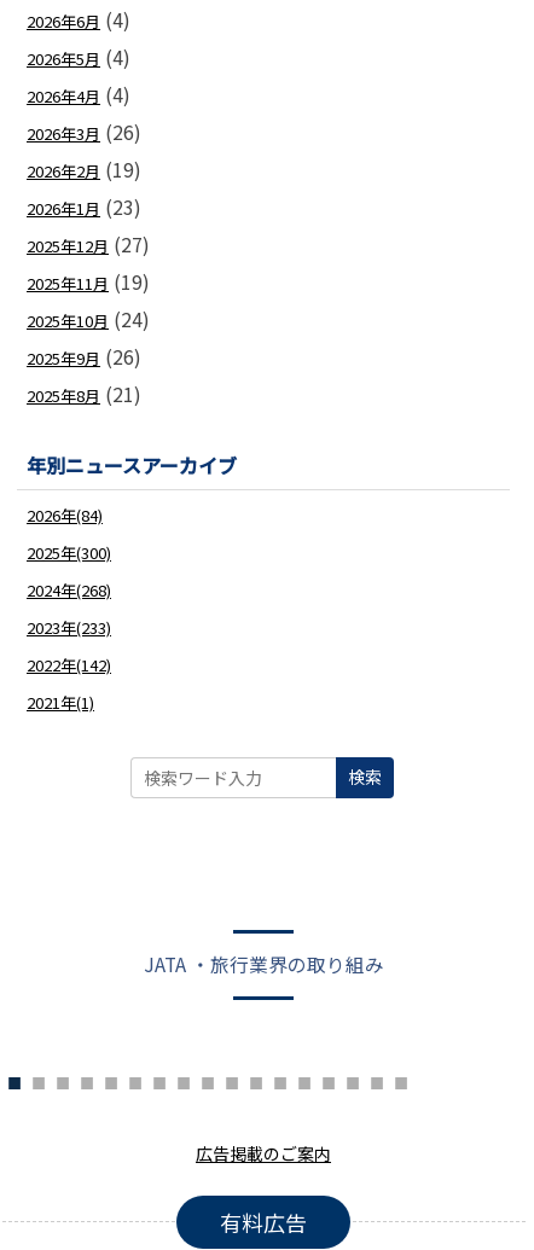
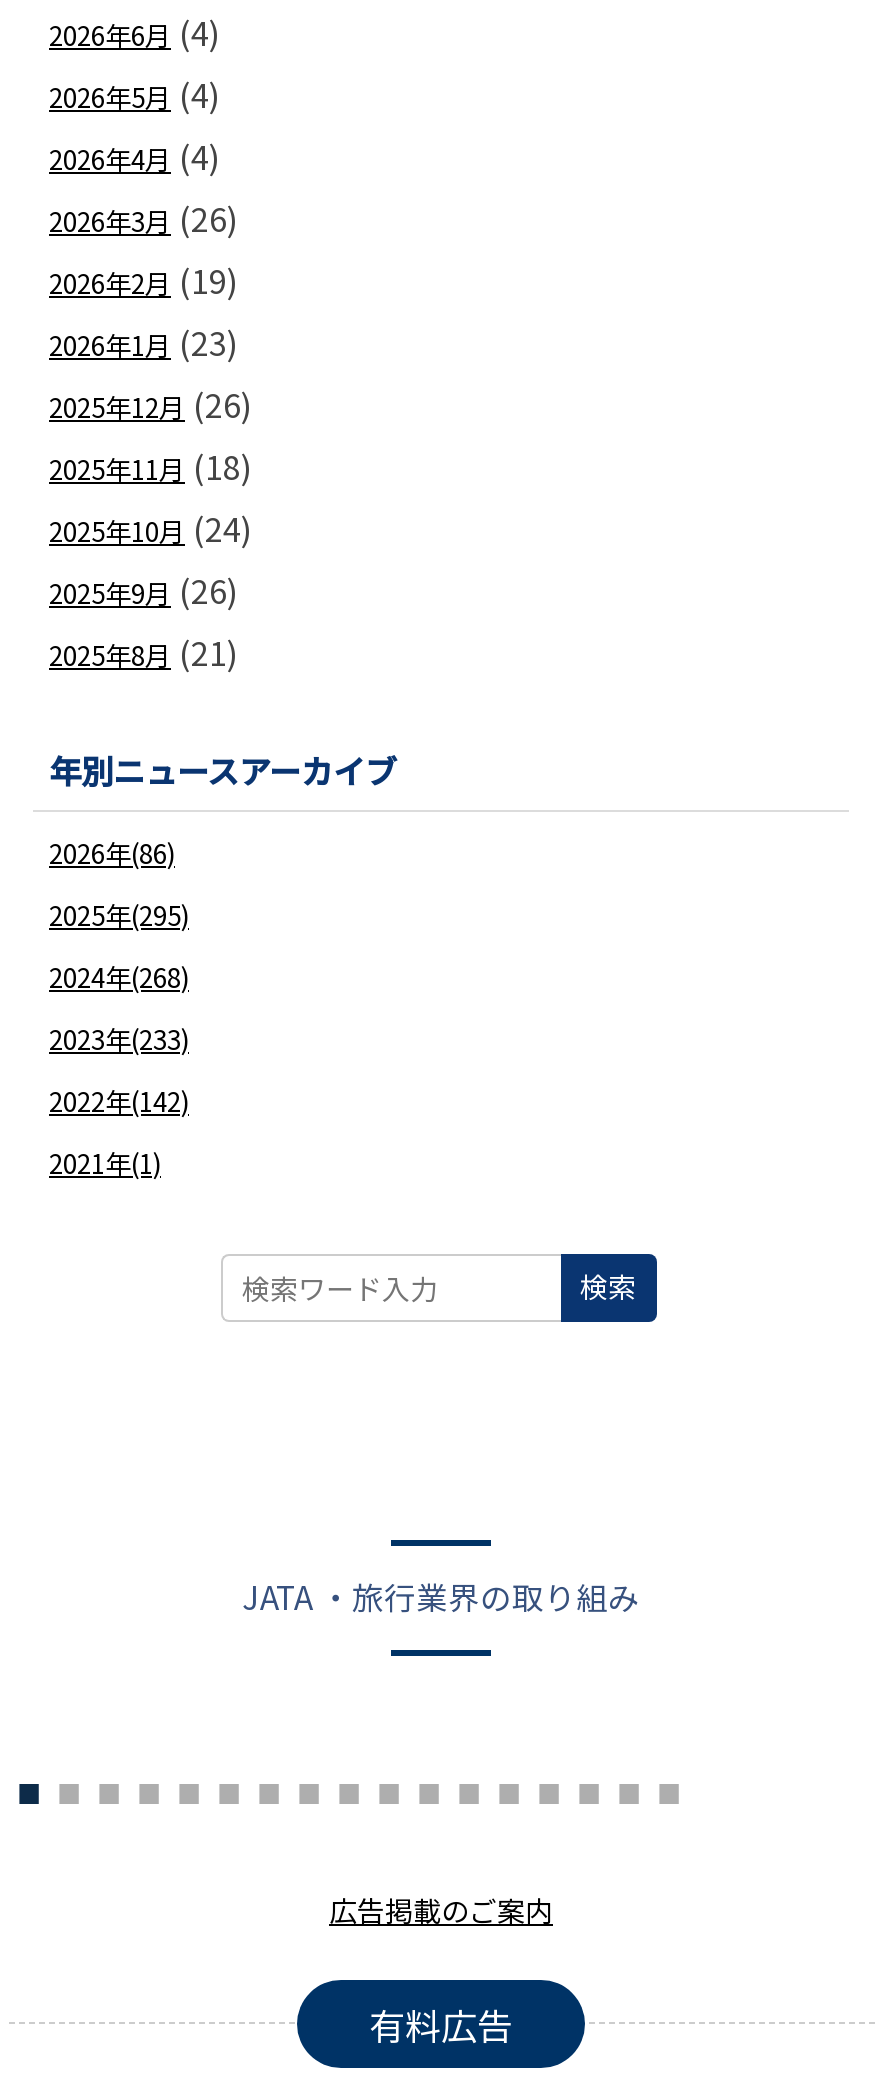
- 2025年12月(27)
+ 2025年12月(26)

- 2025年11月(19)
+ 2025年11月(18)

- 2026年(84)
+ 2026年(86)

- 2025年(300)
+ 2025年(295)
